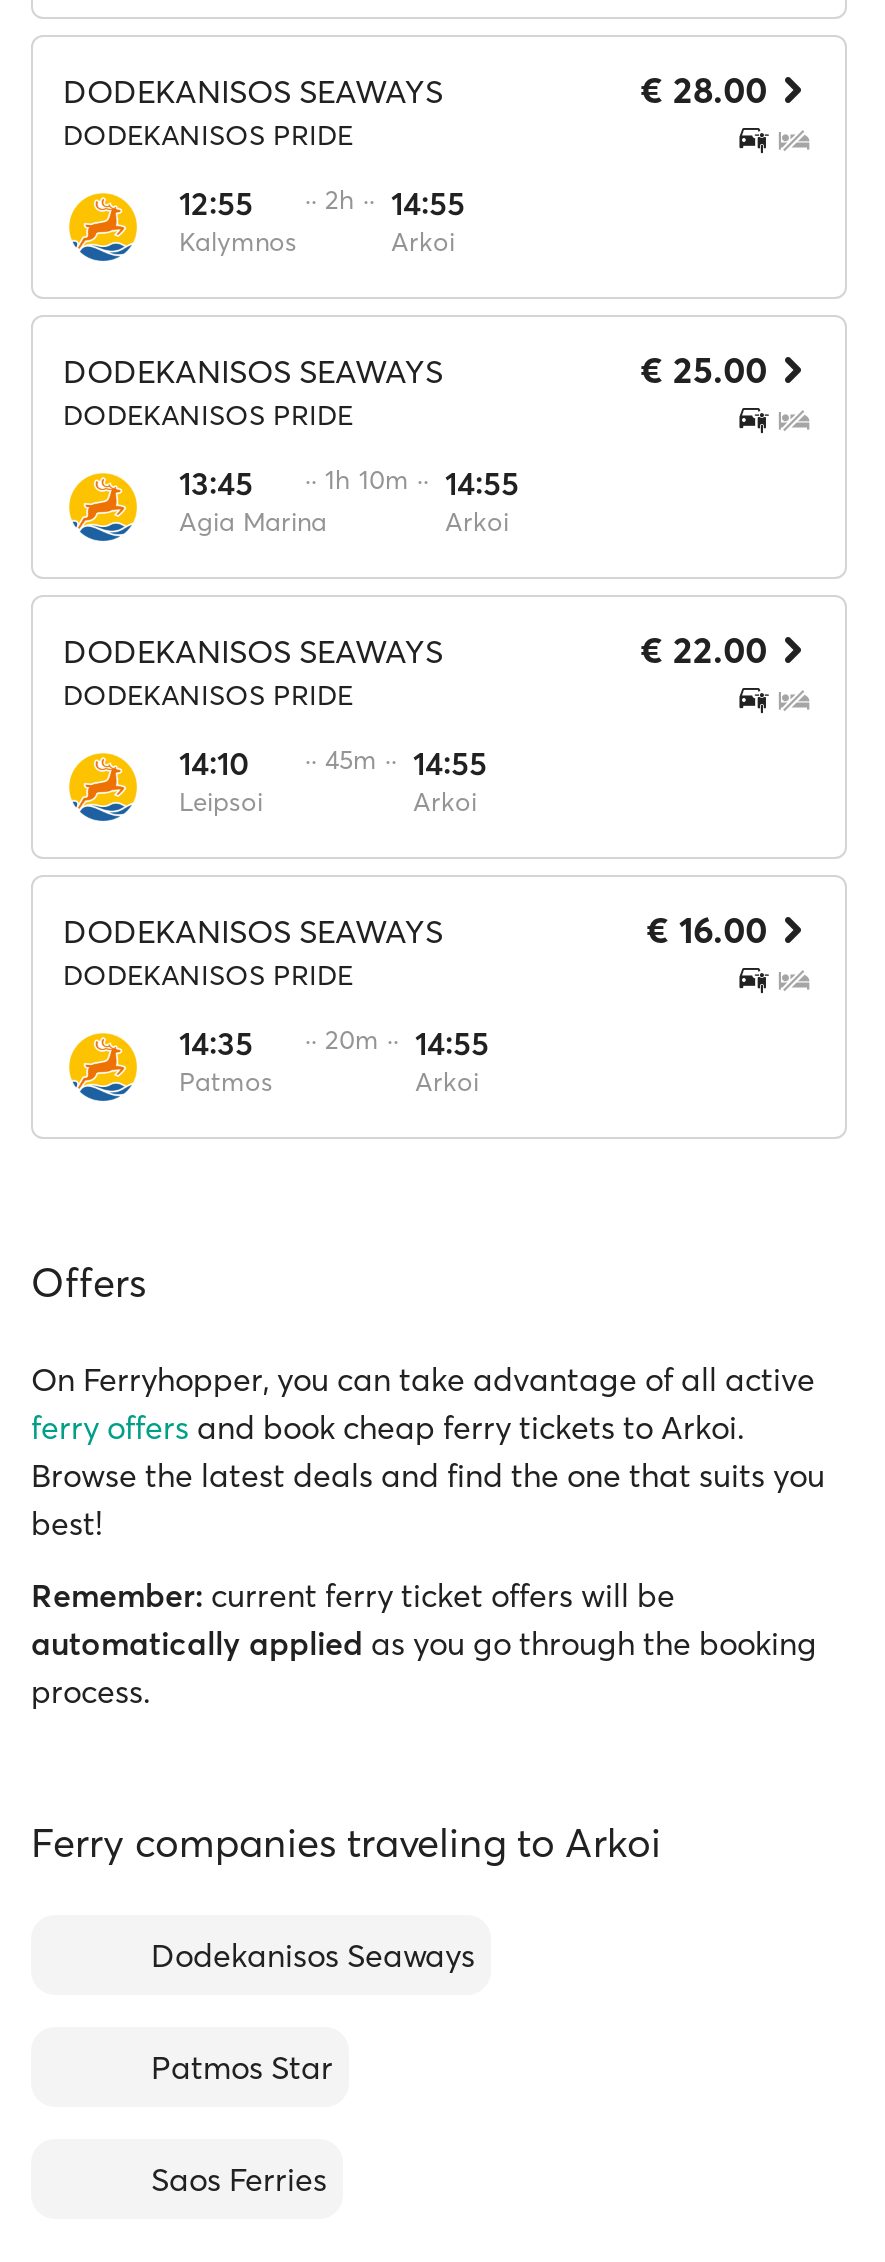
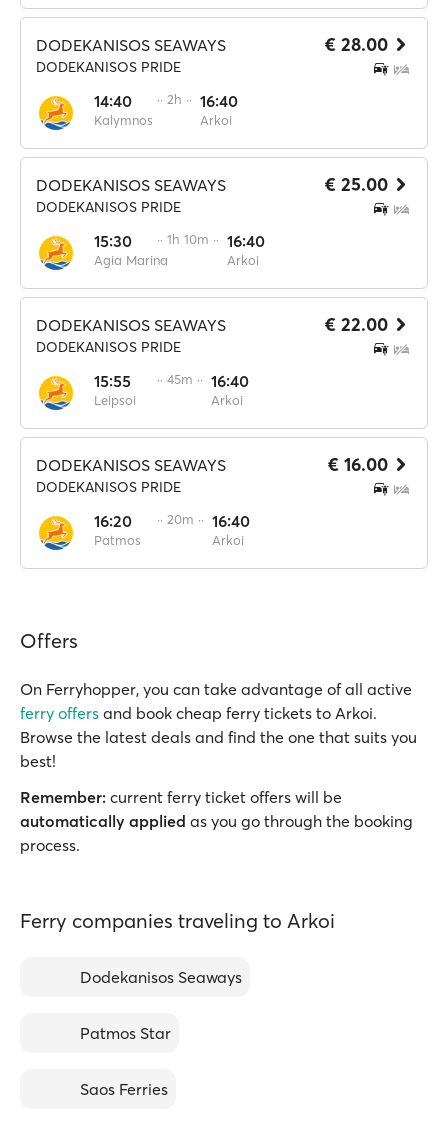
- 12:55
+ 14:40

- ·· 2h ·· 14:55
+ ·· 2h ·· 16:40

- 13:45
+ 15:30

- ·· 1h 10m ·· 14:55
+ ·· 1h 10m ·· 16:40

- 14:10
+ 15:55

- ·· 45m ·· 14:55
+ ·· 45m ·· 16:40

- 14:35
+ 16:20

- ·· 20m ·· 14:55
+ ·· 20m ·· 16:40
